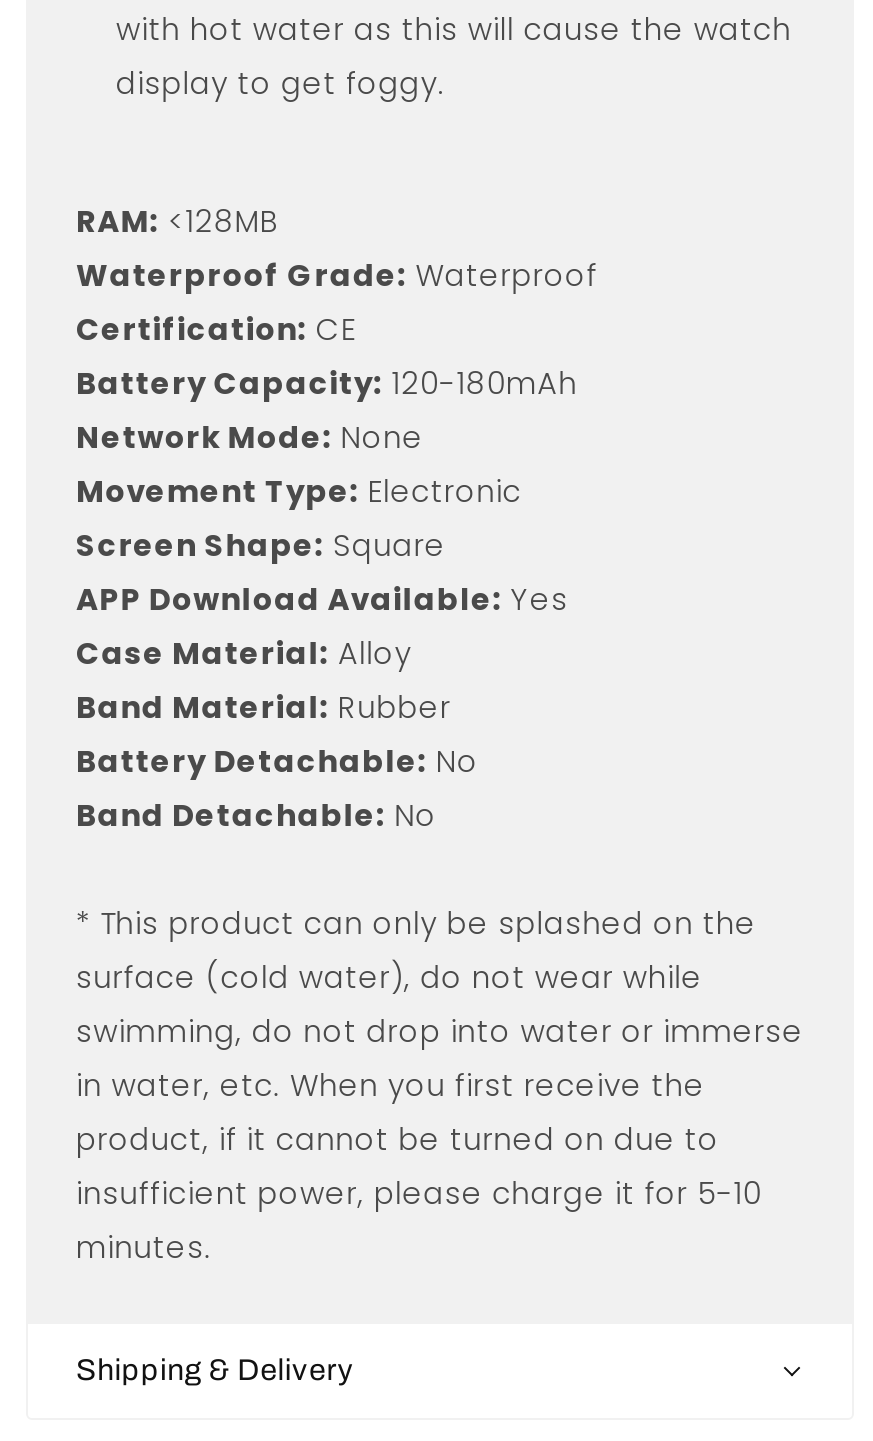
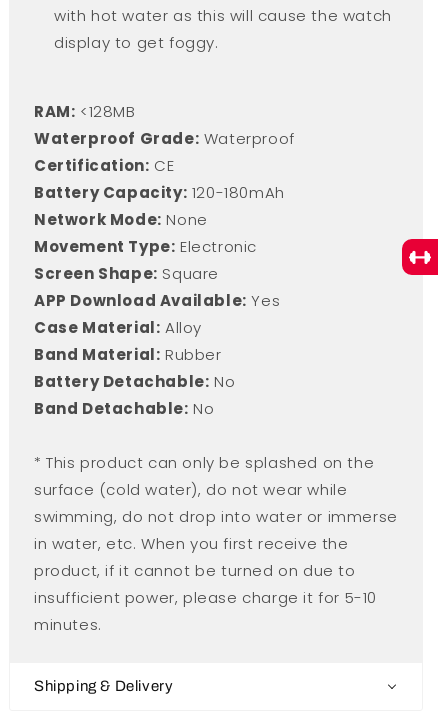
+ [image]
